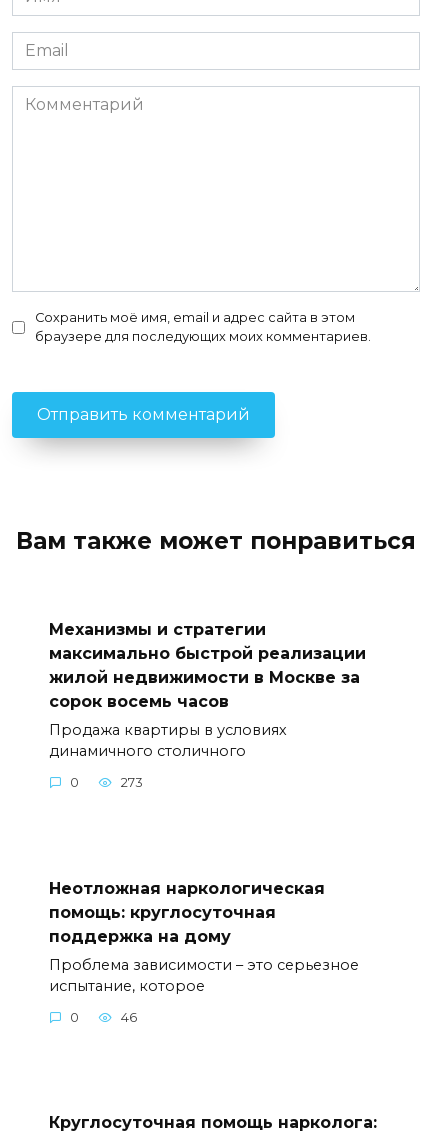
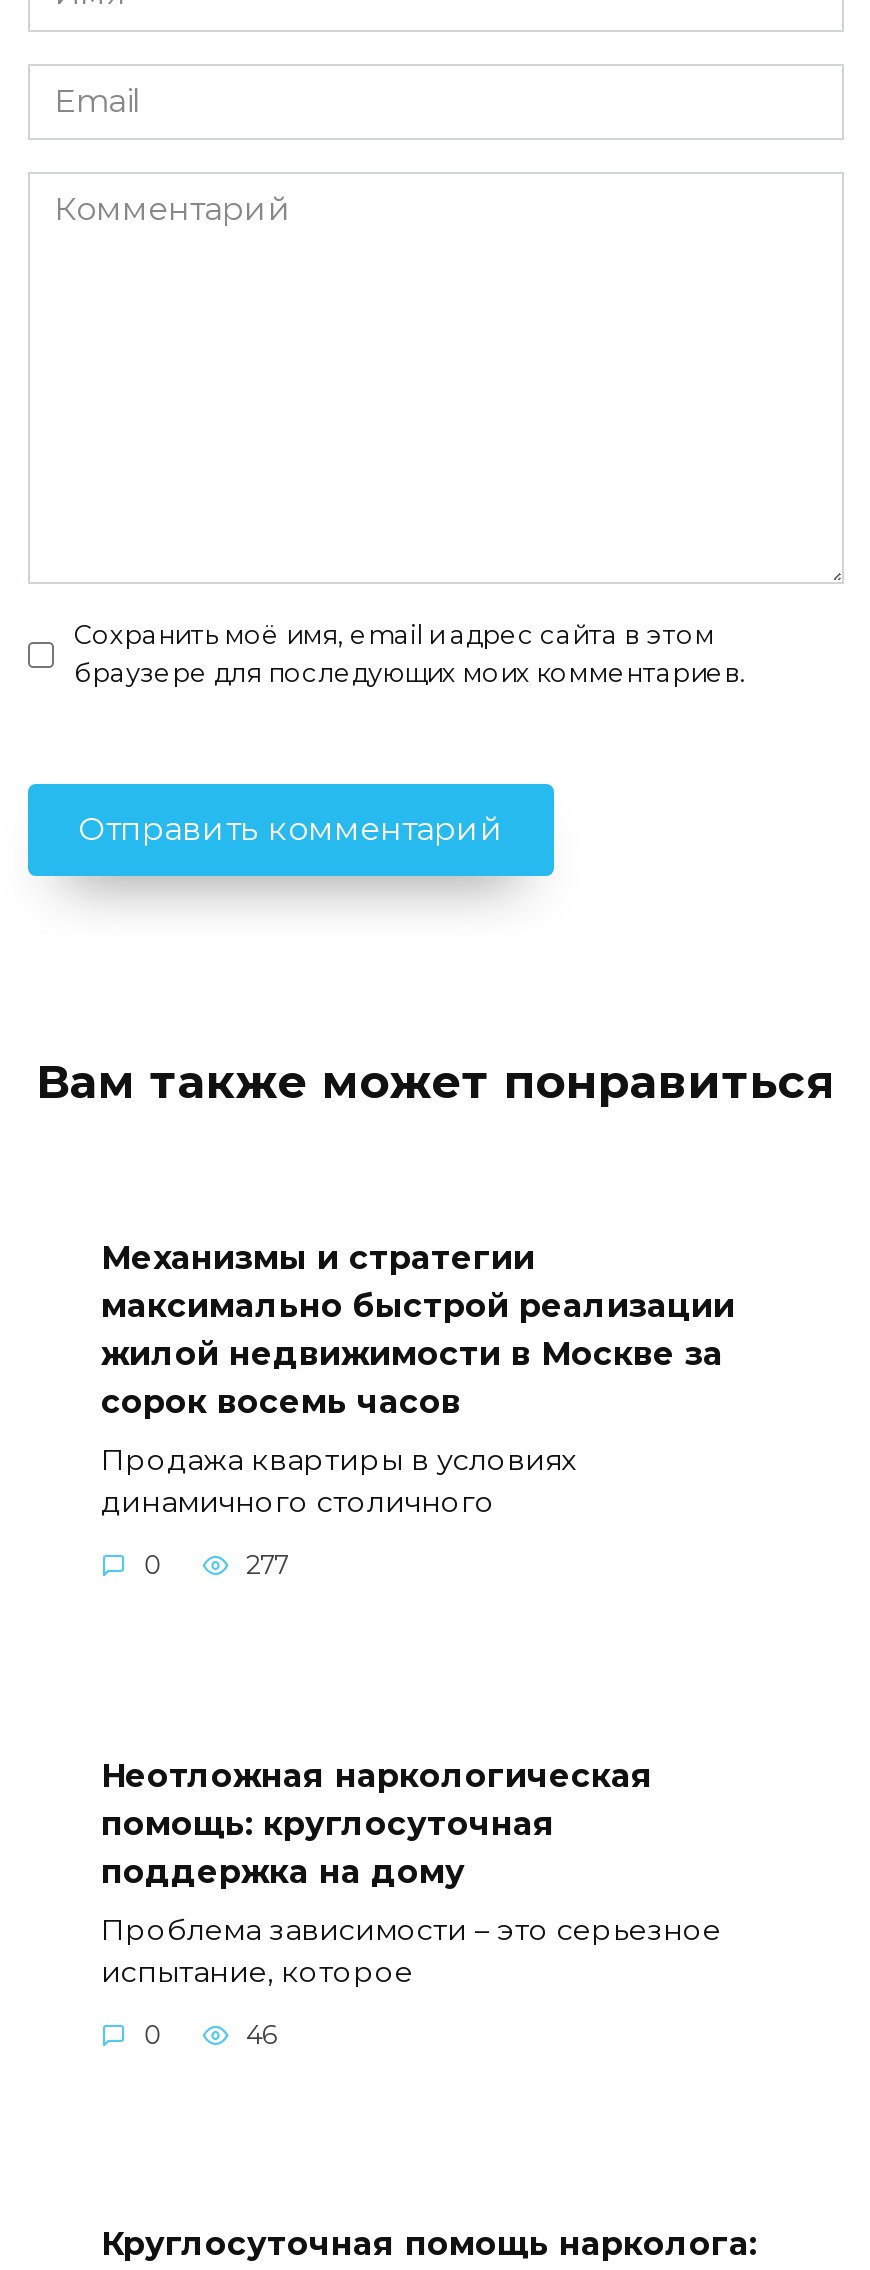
- 273
+ 277
